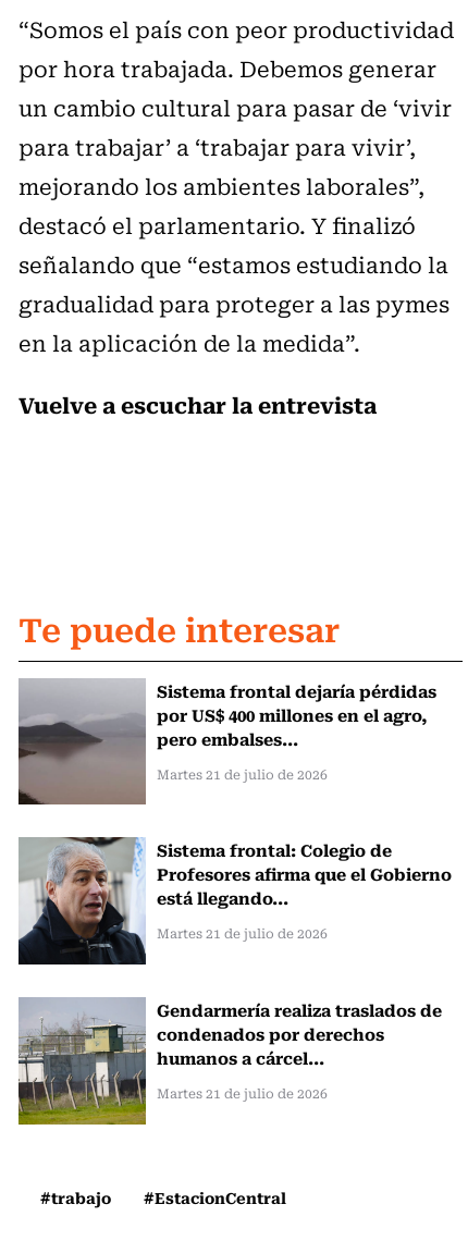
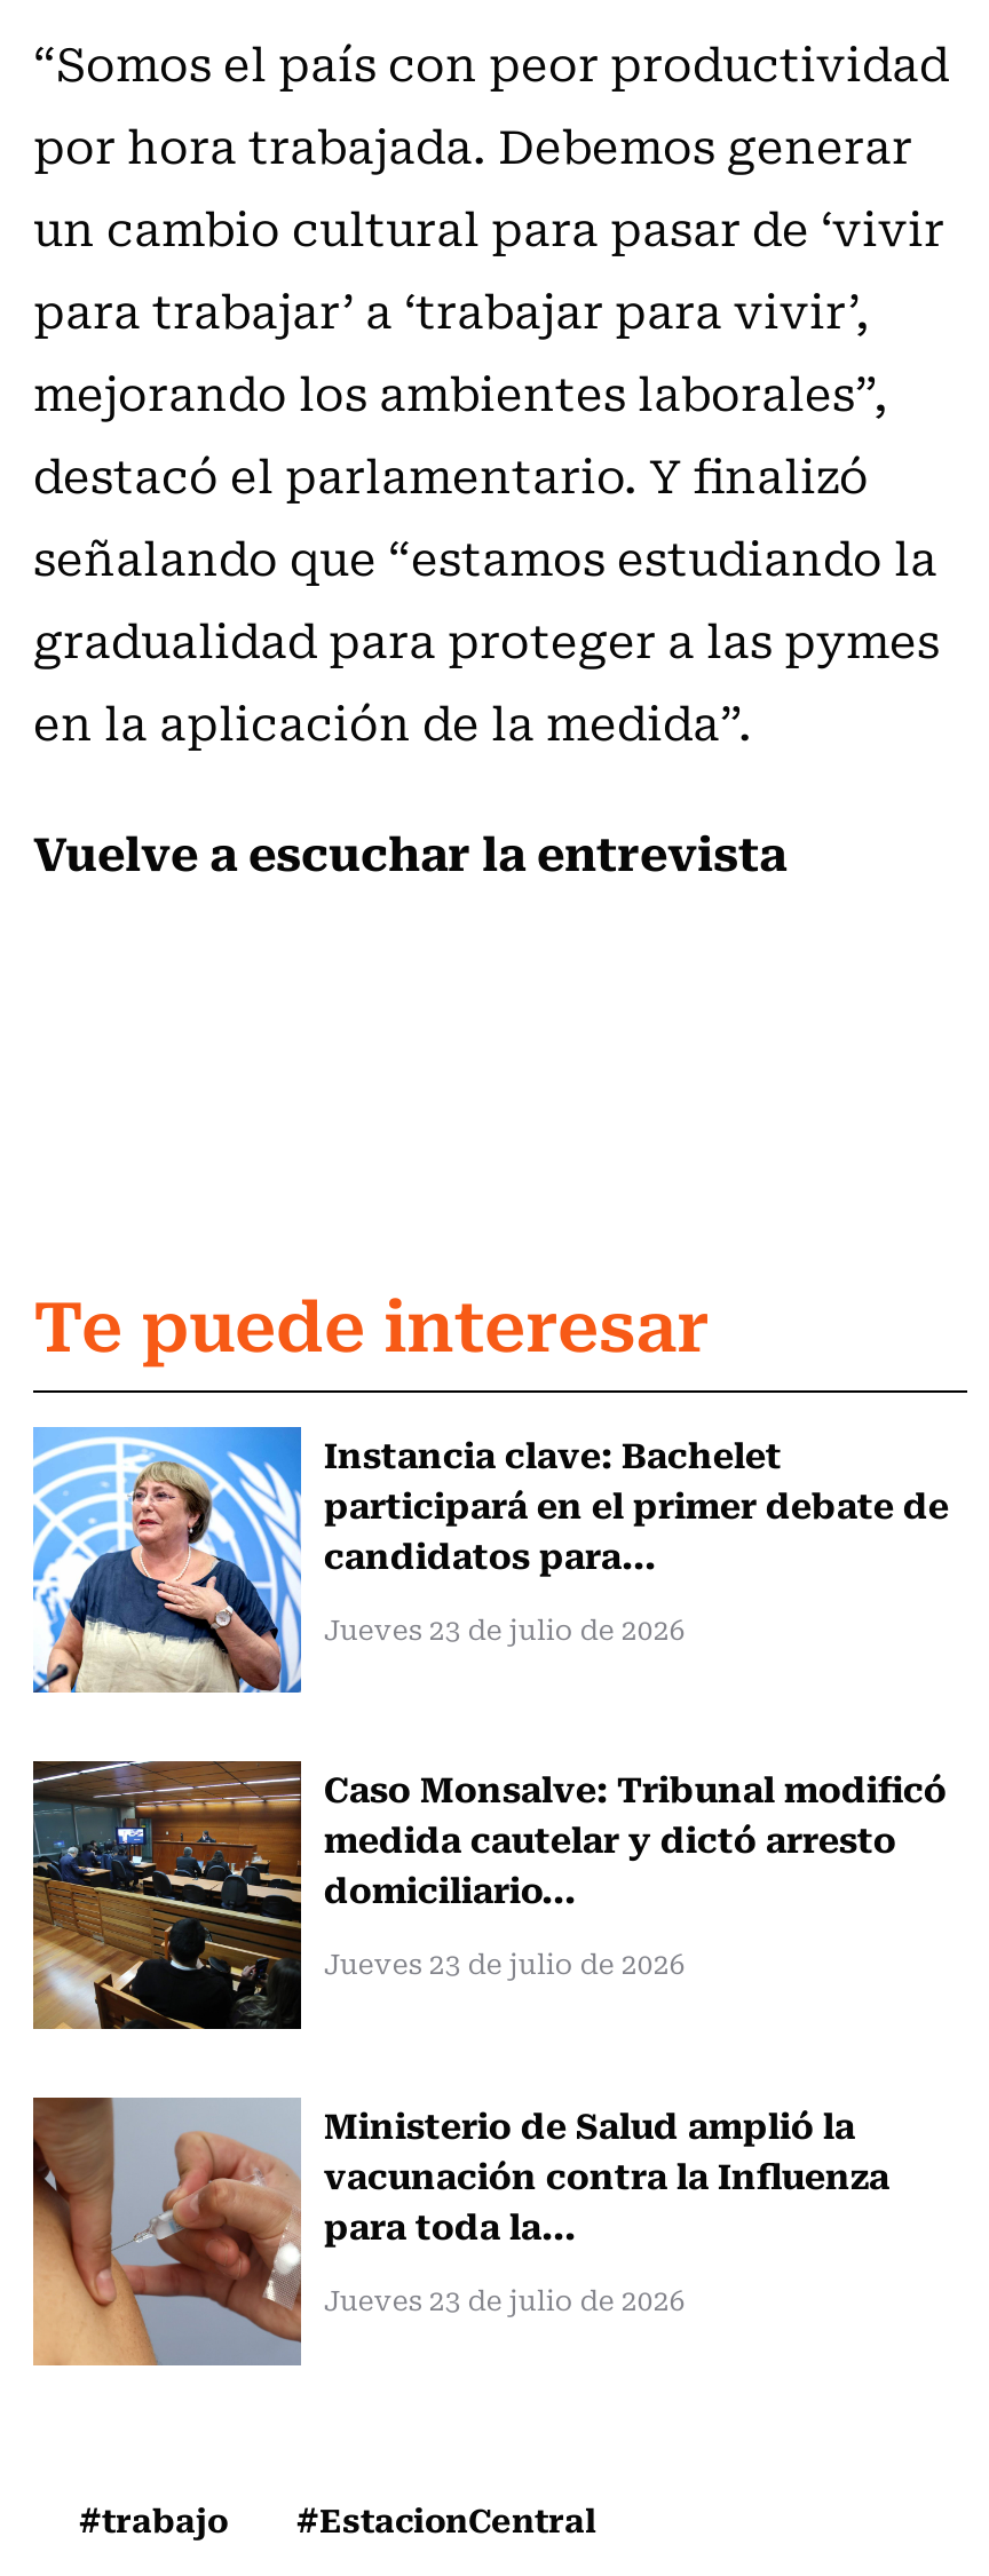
- [image]
- Sistema frontal dejaría pérdidas
- por US$ 400 millones en el agro,
- pero embalses...
+ [image]
+ Instancia clave: Bachelet
+ participará en el primer debate de
+ candidatos para...

- Martes 21 de julio de 2026
+ Jueves 23 de julio de 2026

- [image]
- Sistema frontal: Colegio de
- Profesores afirma que el Gobierno
- está llegando...
+ [image]
+ Caso Monsalve: Tribunal modificó
+ medida cautelar y dictó arresto
+ domiciliario...

- Martes 21 de julio de 2026
+ Jueves 23 de julio de 2026

- [image]
- Gendarmería realiza traslados de
- condenados por derechos
- humanos a cárcel...
+ [image]
+ Ministerio de Salud amplió la
+ vacunación contra la Influenza
+ para toda la...

- Martes 21 de julio de 2026
+ Jueves 23 de julio de 2026
